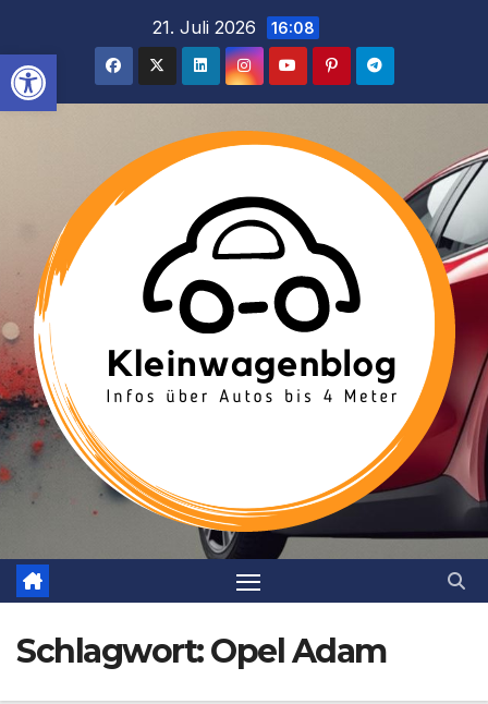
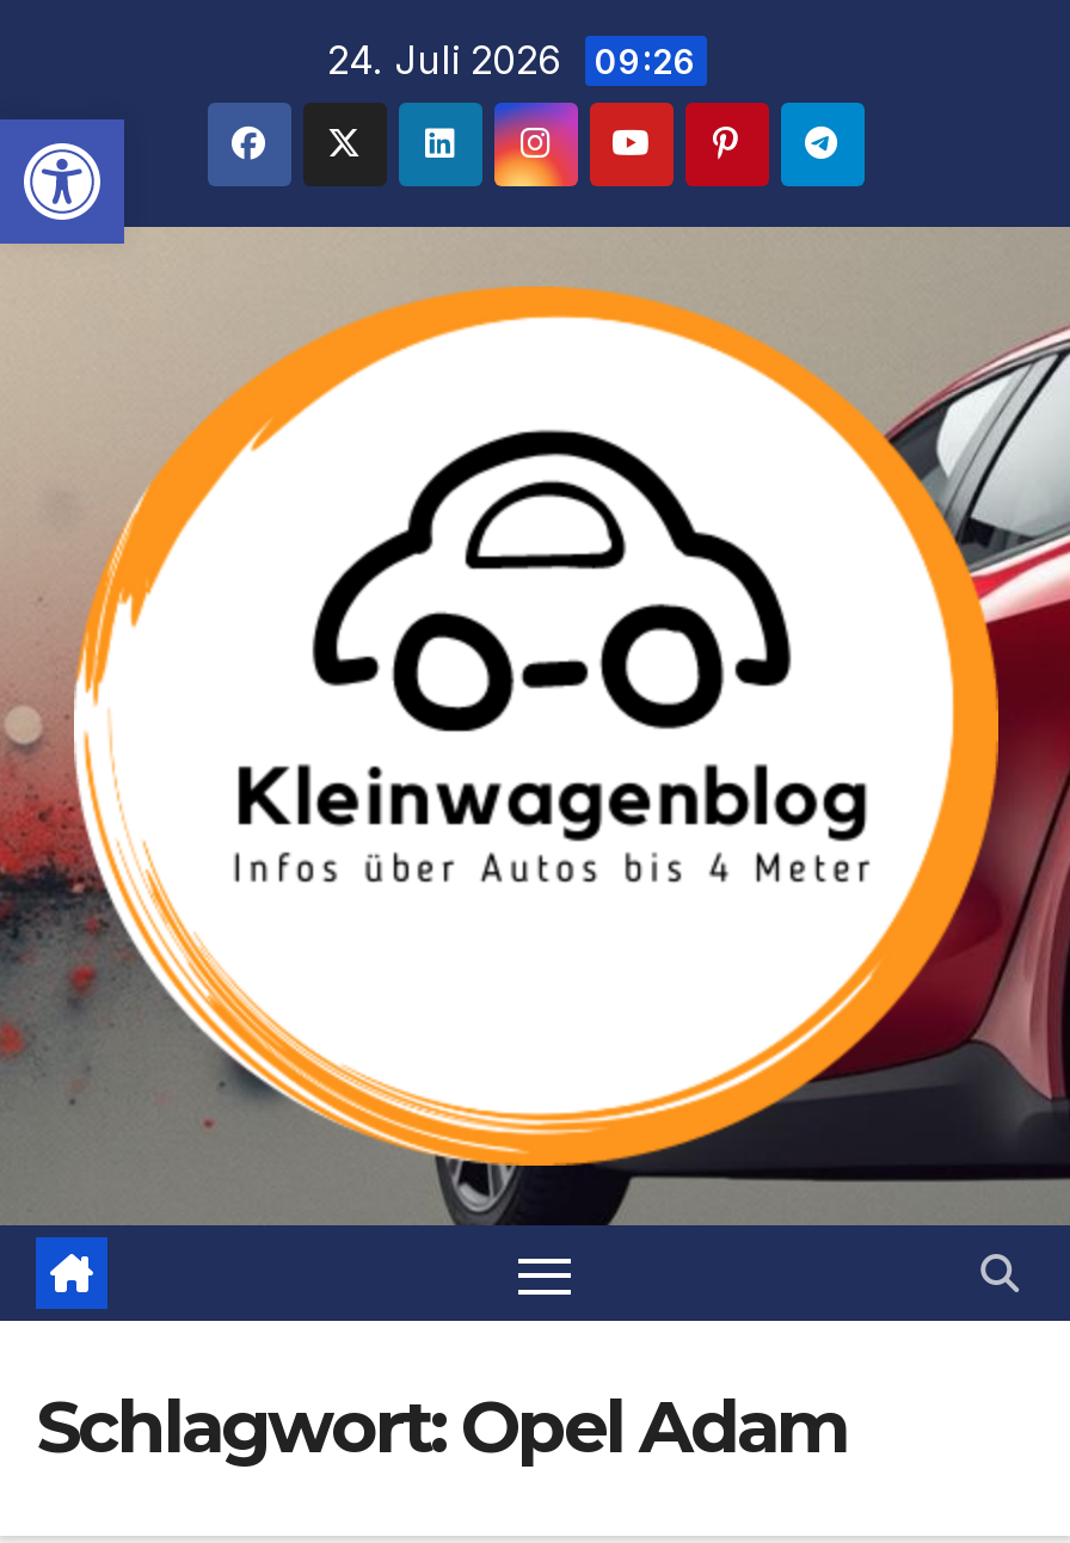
- 21. Juli 2026 16:08
+ 24. Juli 2026 09:26
